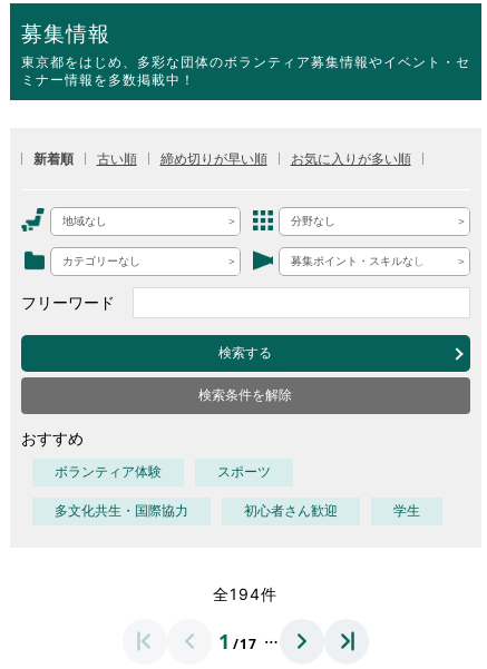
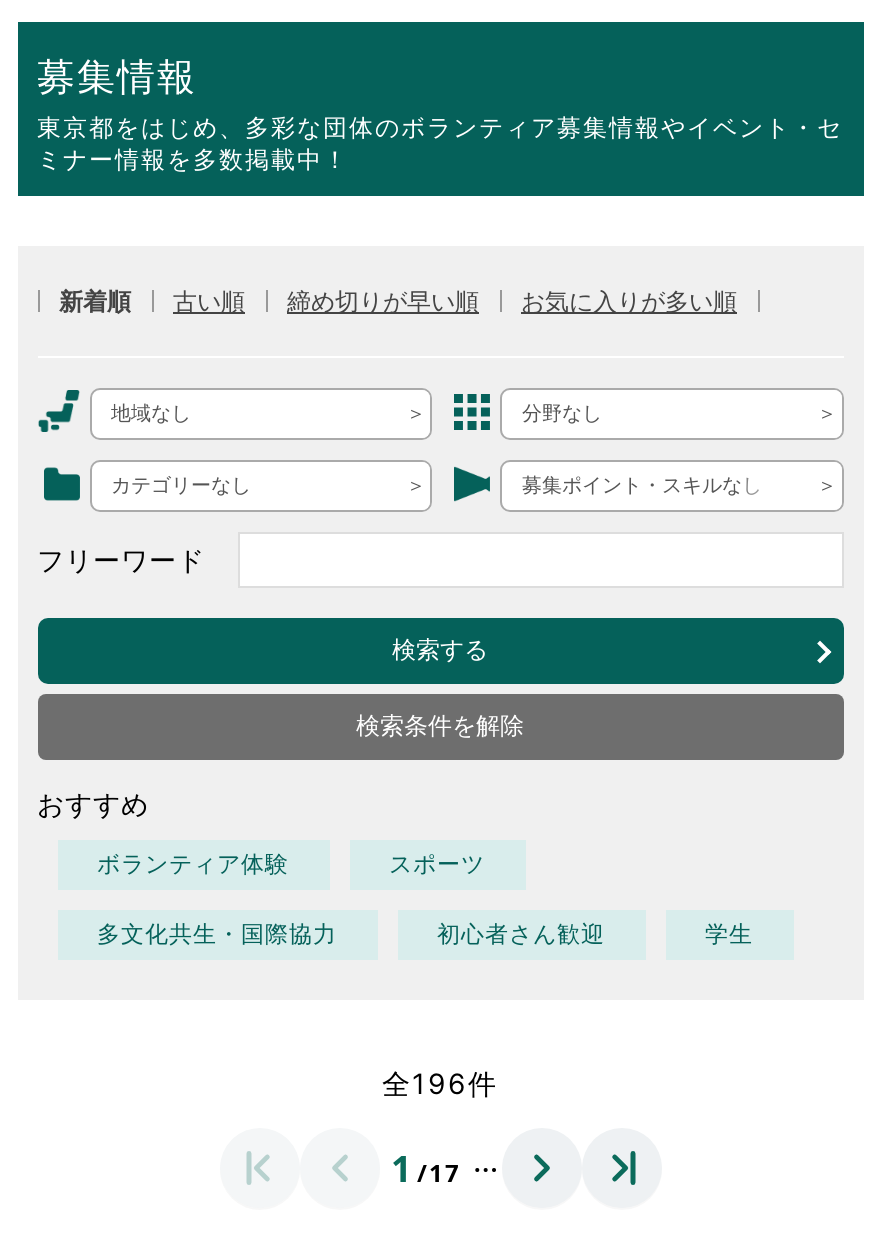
- 全194件
+ 全196件
